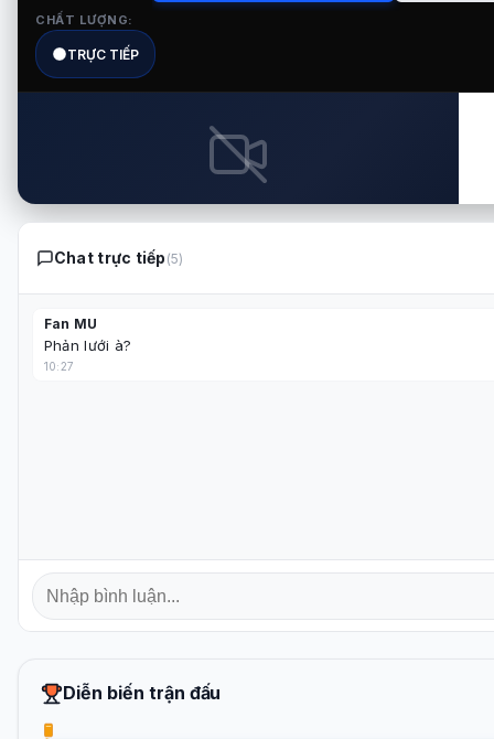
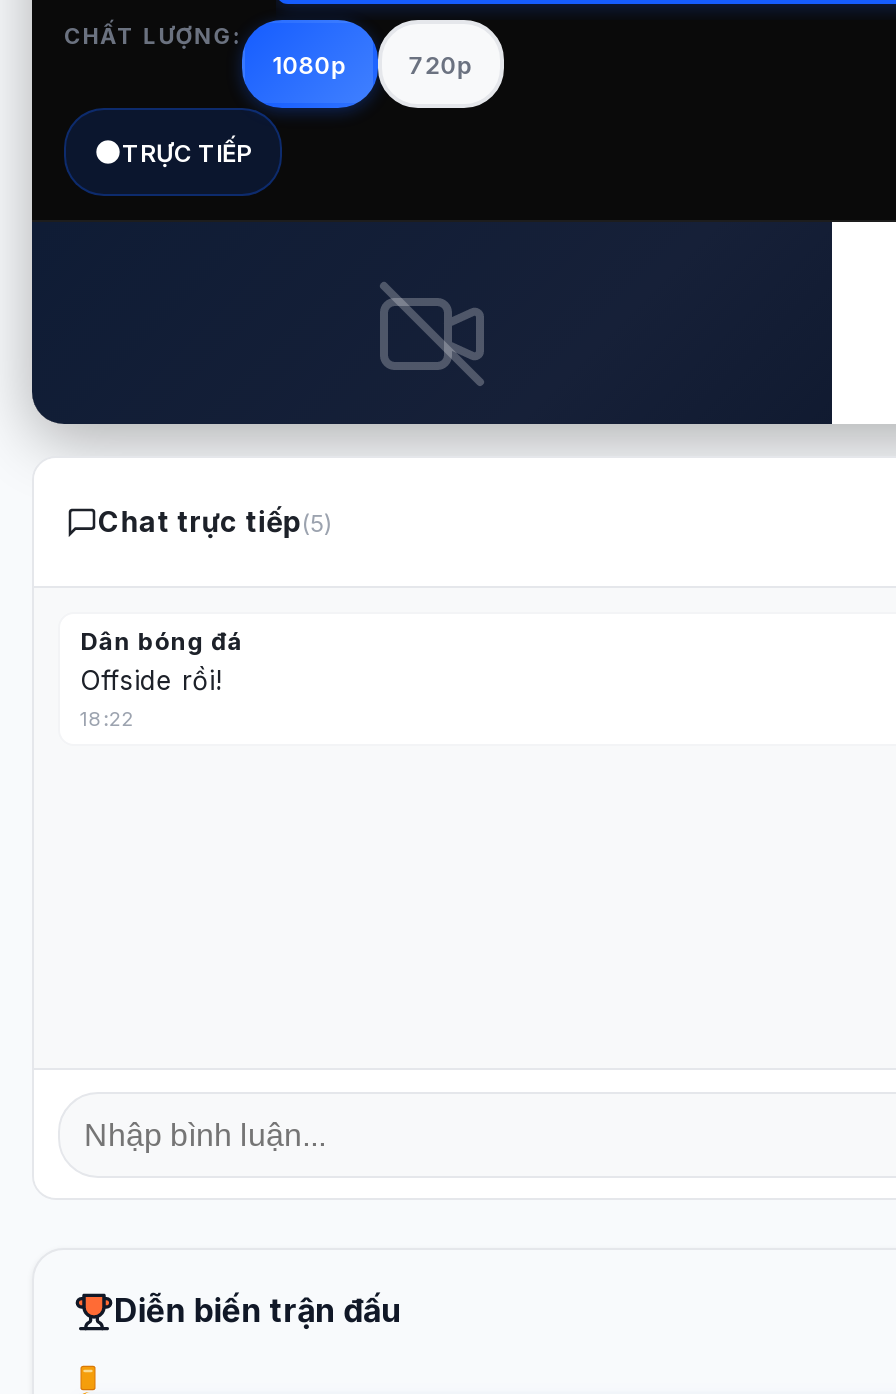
+ 1080p
+ 720p

- Fan MU
- Phản lưới à?
- 10:27
+ Dân bóng đá
+ Offside rồi!
+ 18:22
